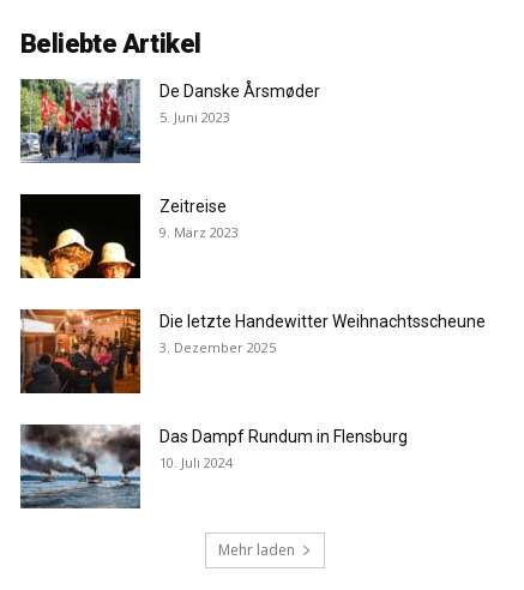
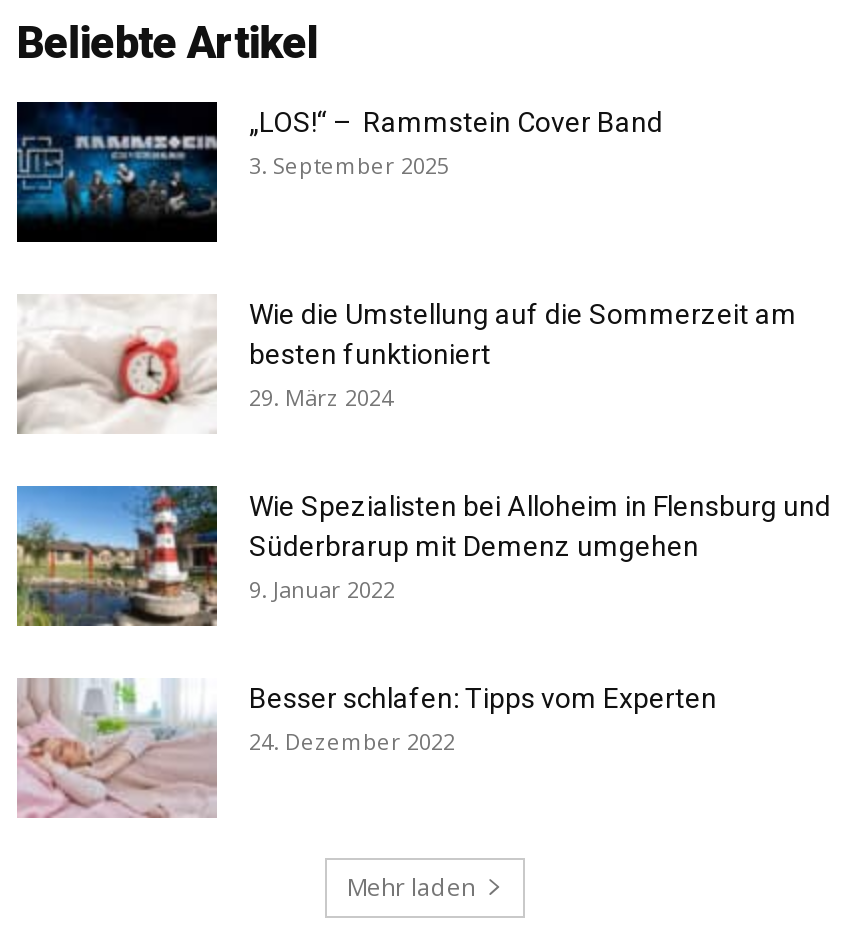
- [image]
- De Danske Årsmøder
- 5. Juni 2023
+ [image]
+ „LOS!“ – Rammstein Cover Band
+ 3. September 2025

- [image]
- Zeitreise
- 9. März 2023
+ [image]
+ Wie die Umstellung auf die Sommerzeit am
+ besten funktioniert
+ 29. März 2024

- [image]
- Die letzte Handewitter Weihnachtsscheune
- 3. Dezember 2025
+ [image]
+ Wie Spezialisten bei Alloheim in Flensburg und
+ Süderbrarup mit Demenz umgehen
+ 9. Januar 2022

- [image]
- Das Dampf Rundum in Flensburg
- 10. Juli 2024
+ [image]
+ Besser schlafen: Tipps vom Experten
+ 24. Dezember 2022
